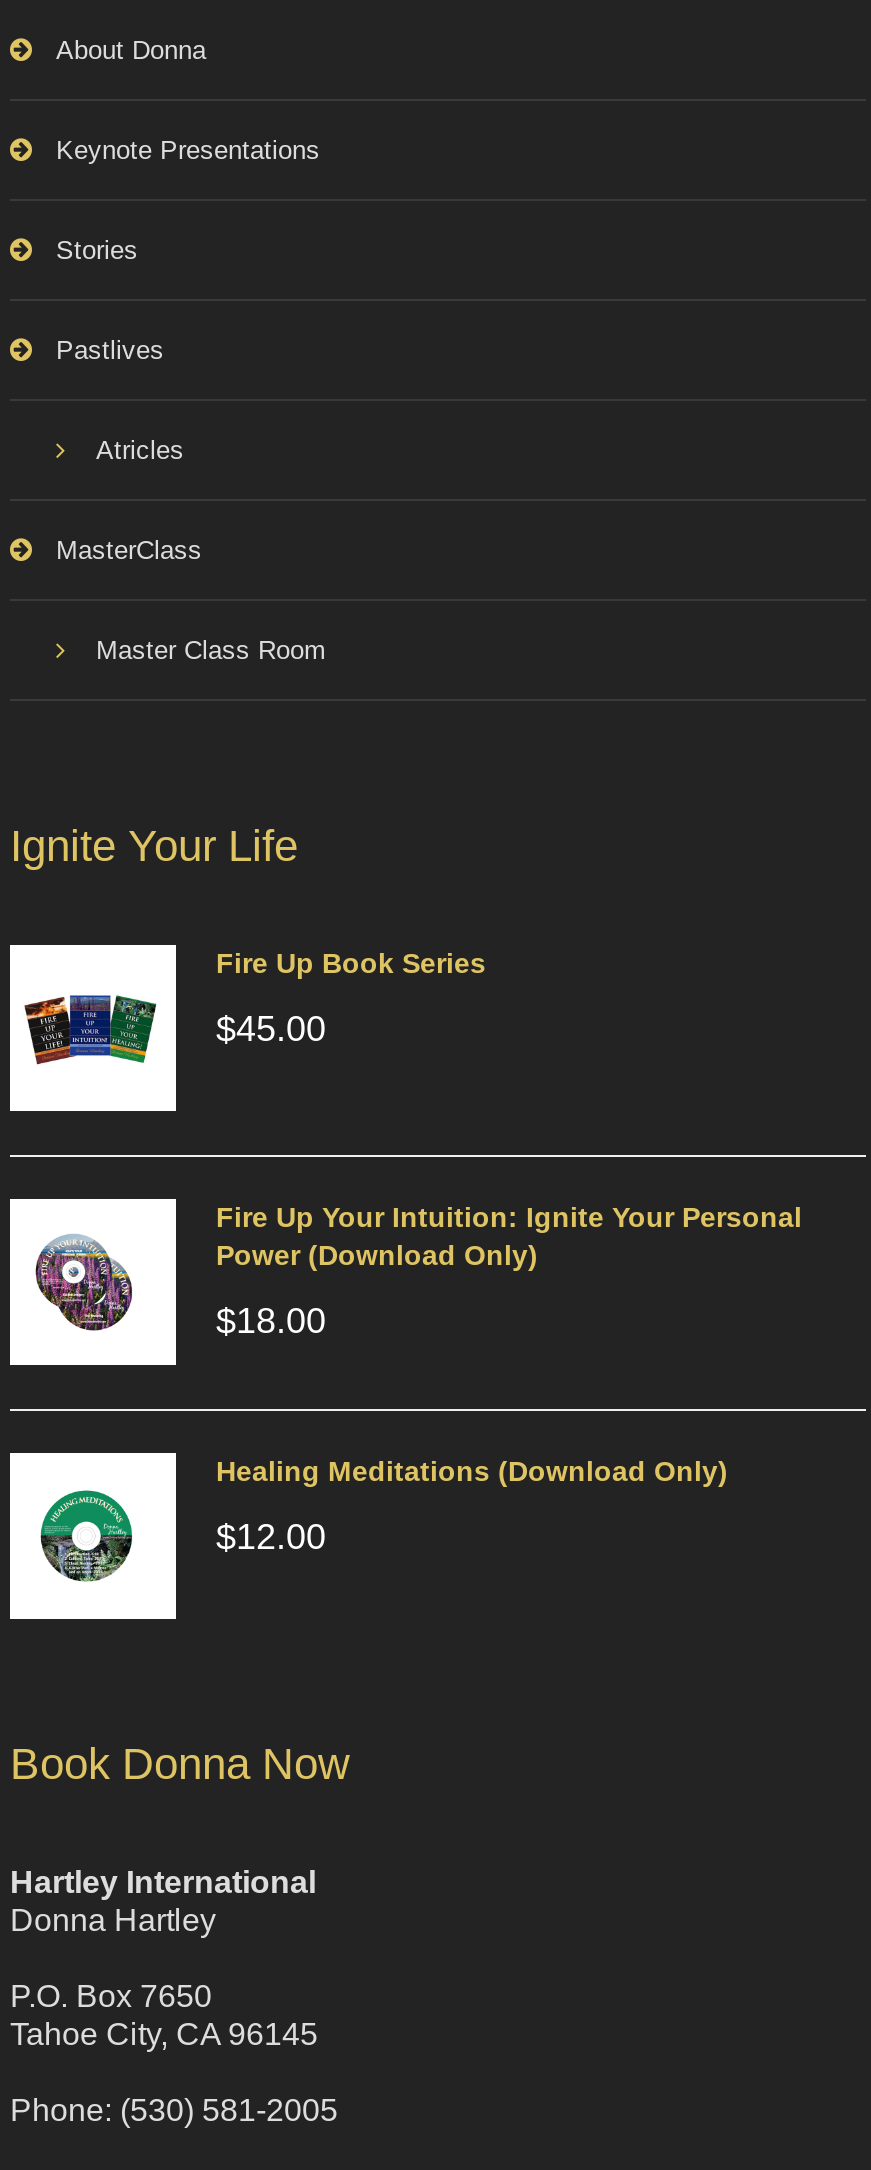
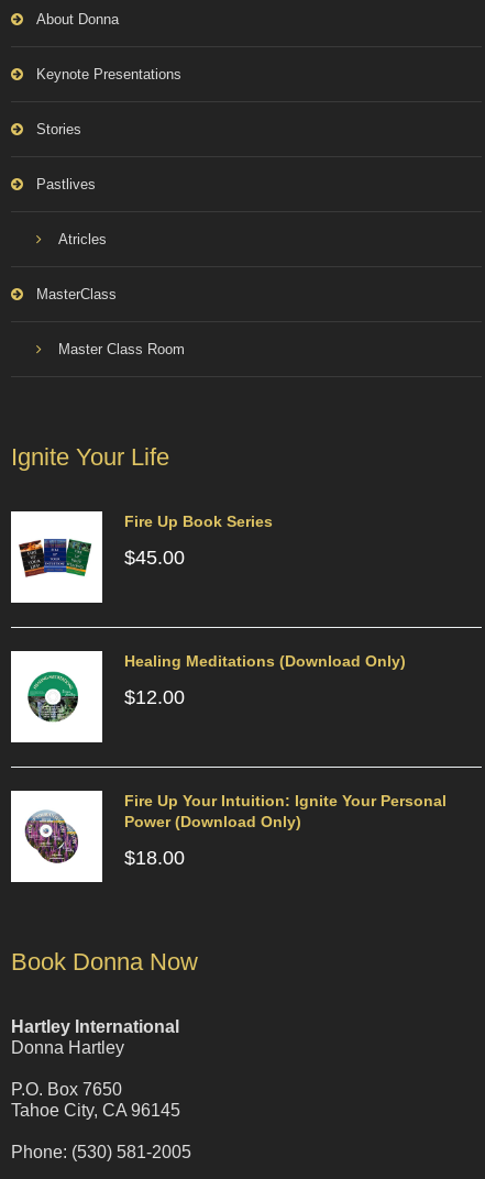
moved down: Fire Up Your Intuition: Ignite Your Personal | Power (Download Only) | $18.00

moved up: Healing Meditations (Download Only) | $12.00
